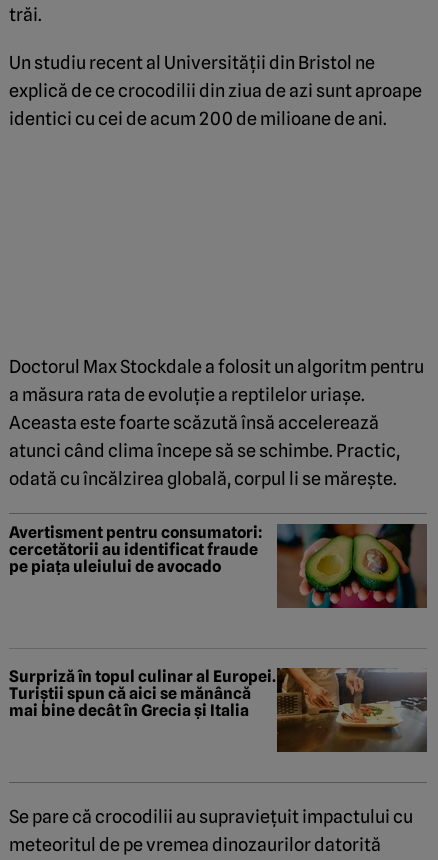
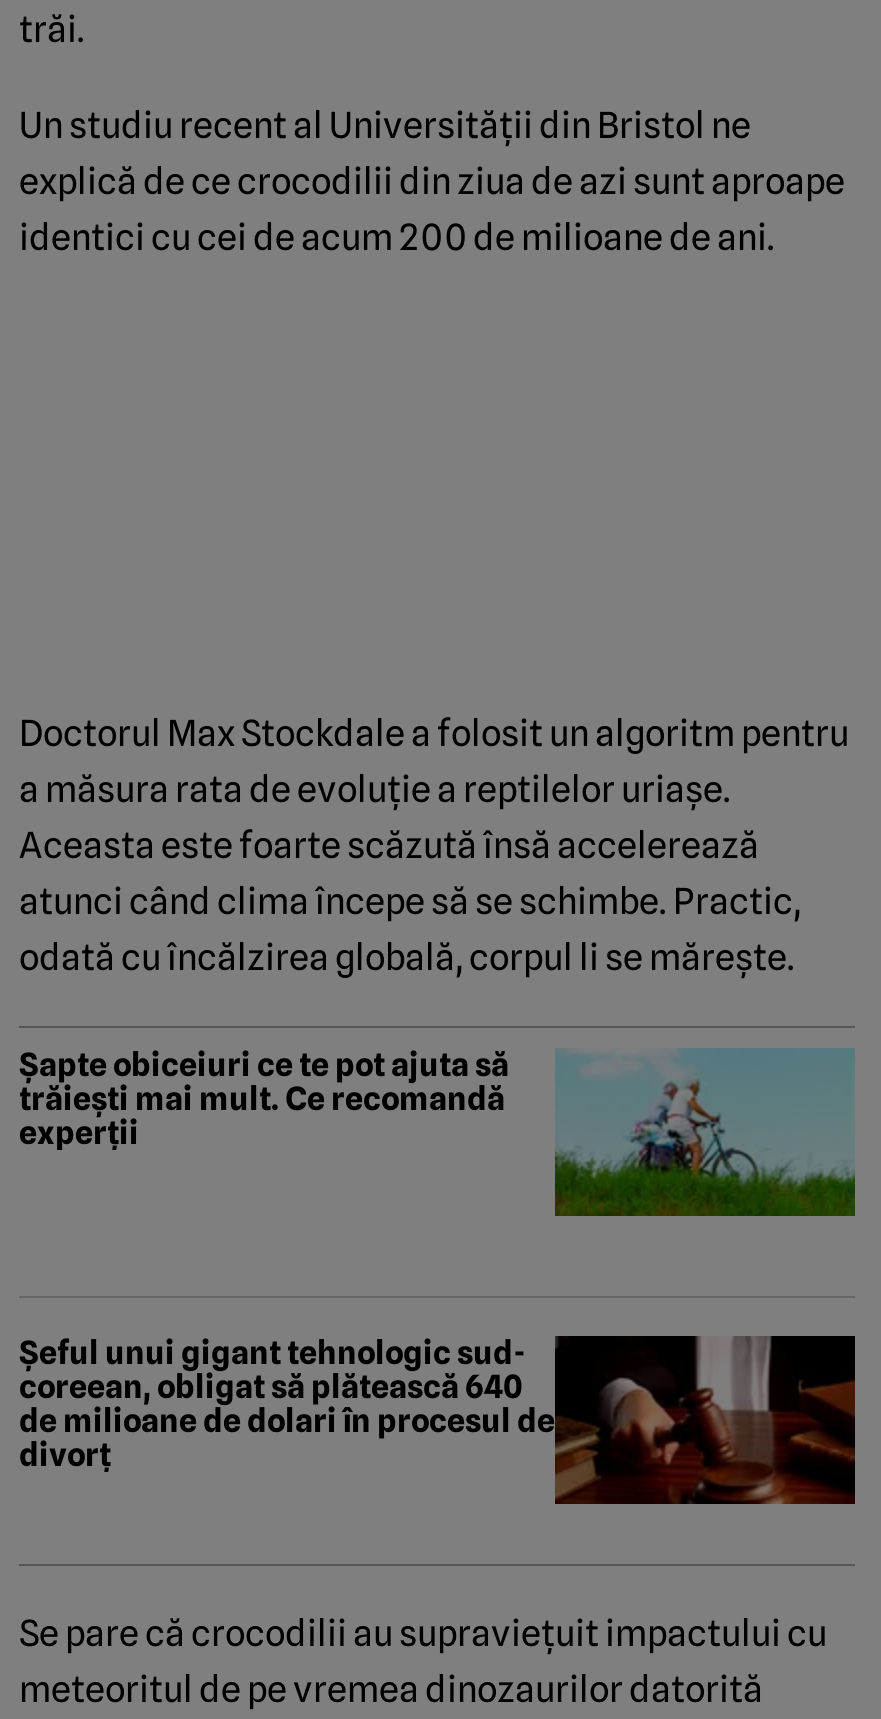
- [image]
- Avertisment pentru consumatori:
- cercetătorii au identificat fraude
- pe piața uleiului de avocado
+ [image]
+ Șapte obiceiuri ce te pot ajuta să
+ trăiești mai mult. Ce recomandă
+ experții

- [image]
- Surpriză în topul culinar al Europei.
- Turiștii spun că aici se mănâncă
- mai bine decât în Grecia și Italia
+ [image]
+ Șeful unui gigant tehnologic sud-
+ coreean, obligat să plătească 640
+ de milioane de dolari în procesul de
+ divorț
